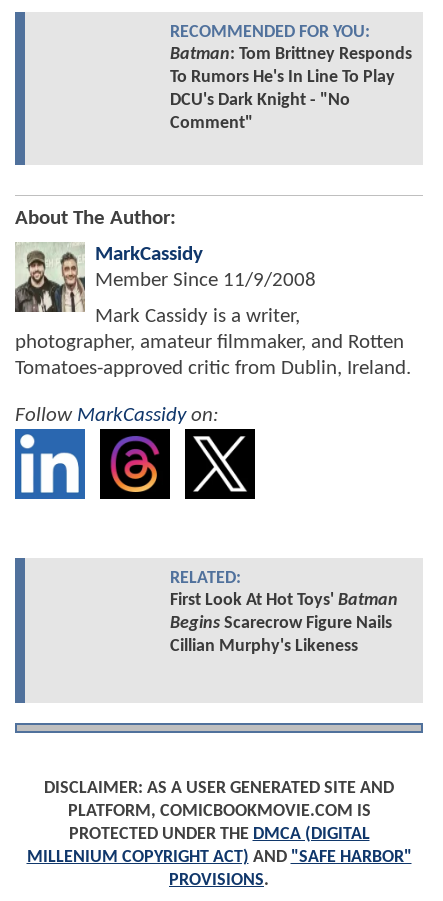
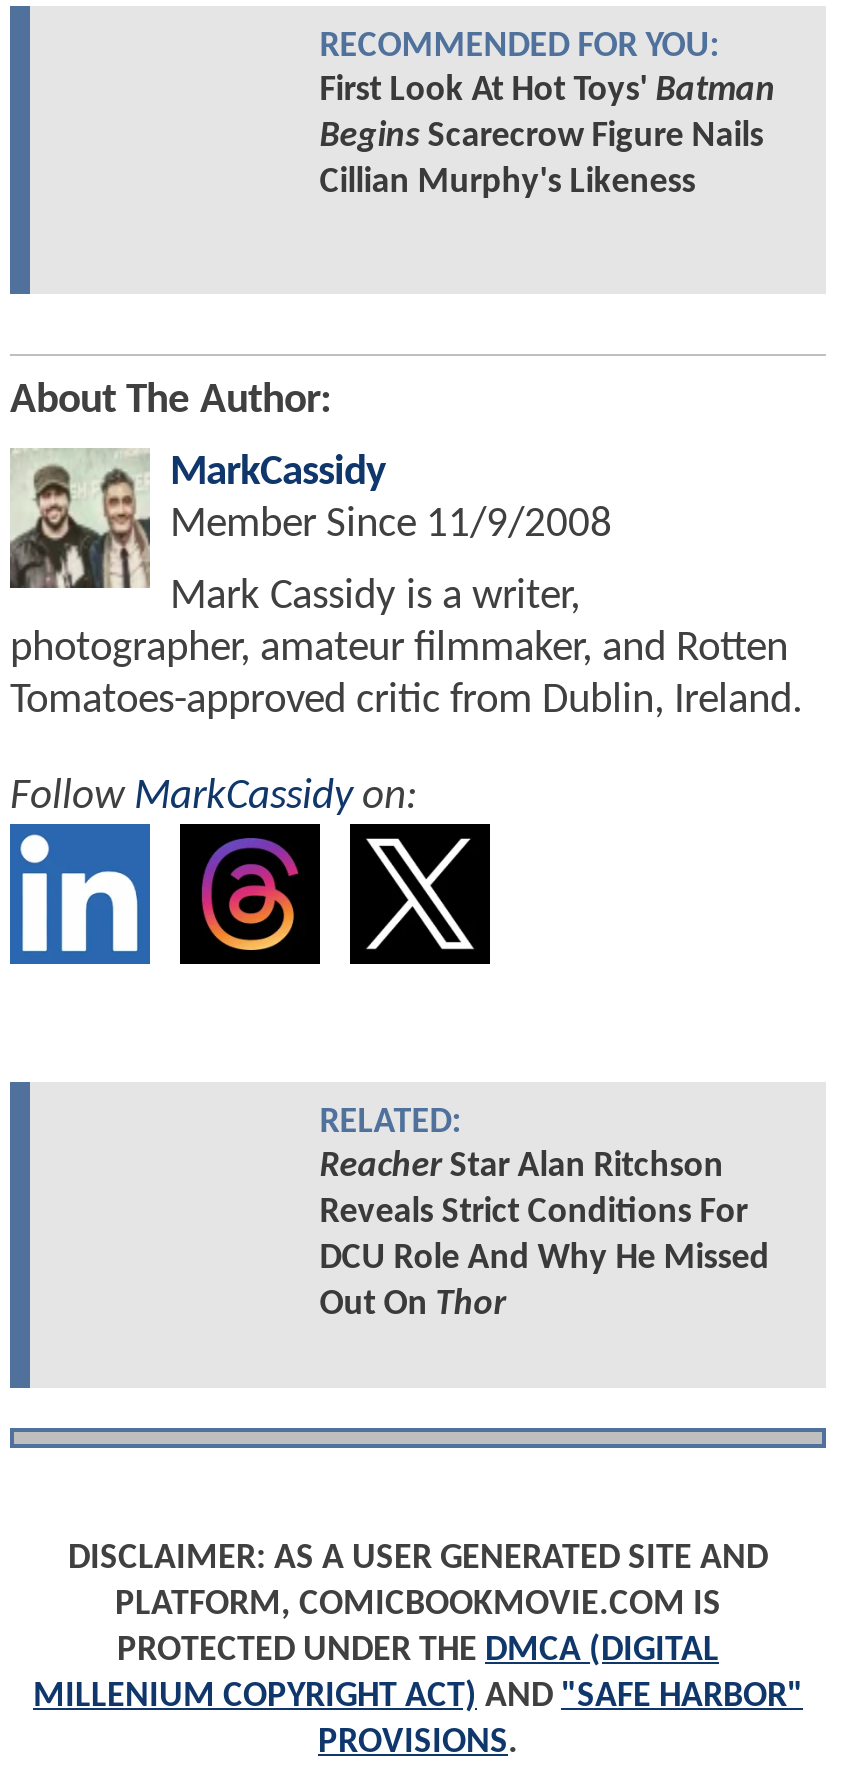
- Batman: Tom Brittney Responds
- To Rumors He's In Line To Play
- DCU's Dark Knight - "No
- Comment"

moved up: First Look At Hot Toys' Batman | Begins Scarecrow Figure Nails | Cillian Murphy's Likeness

+ Reacher Star Alan Ritchson
+ Reveals Strict Conditions For
+ DCU Role And Why He Missed
+ Out On Thor
